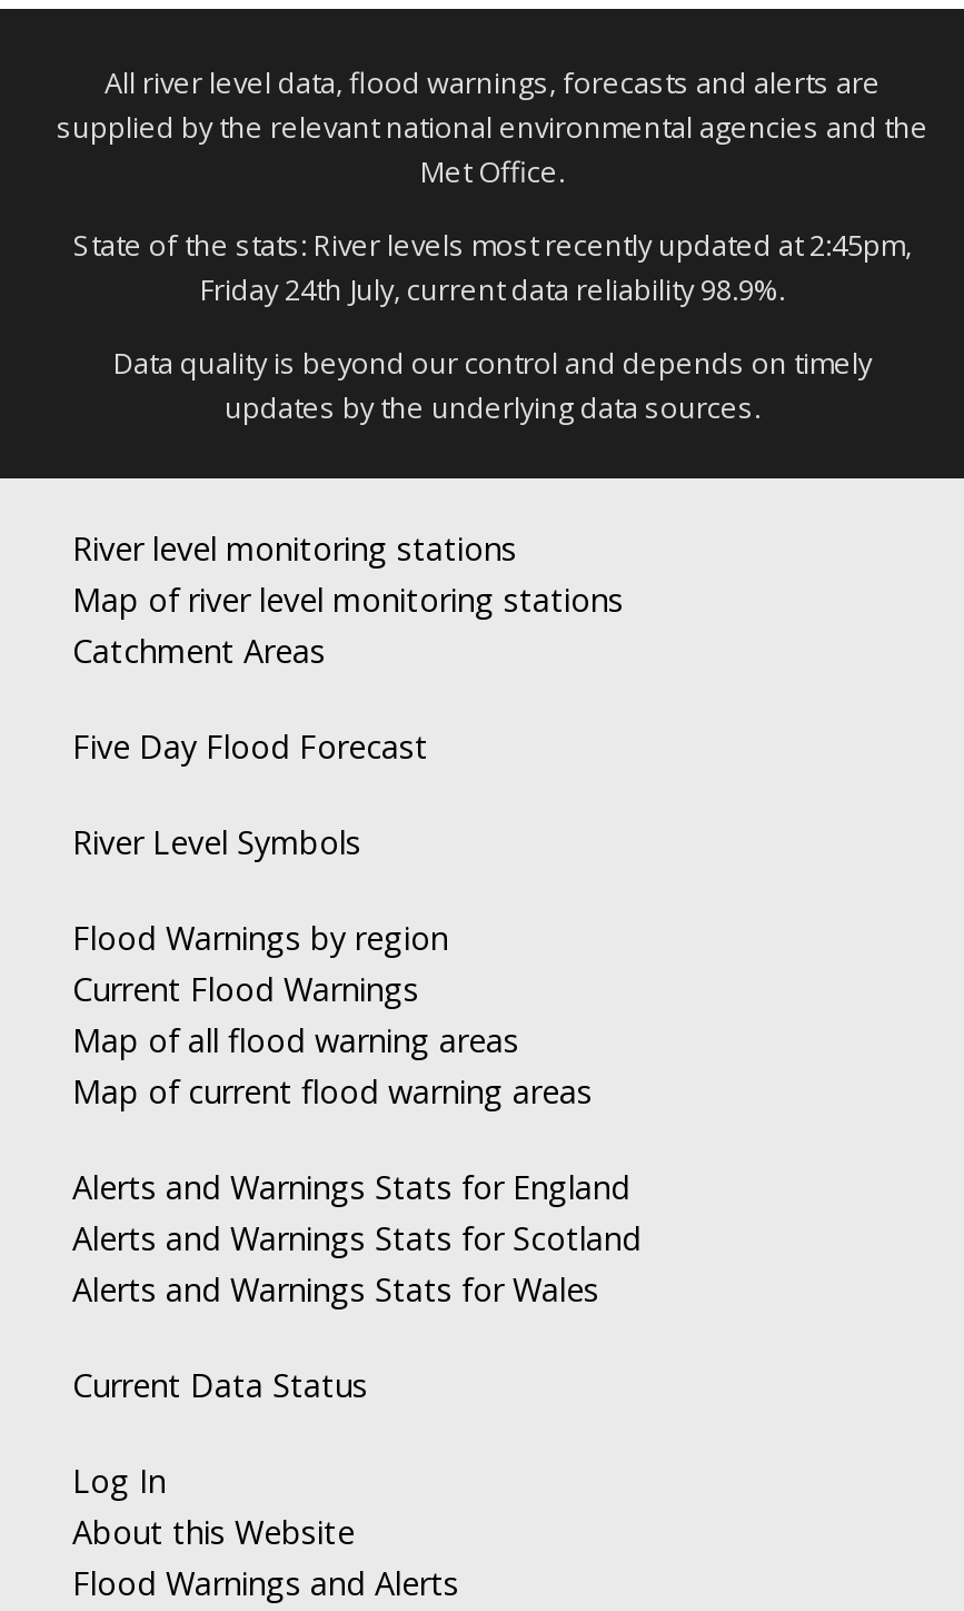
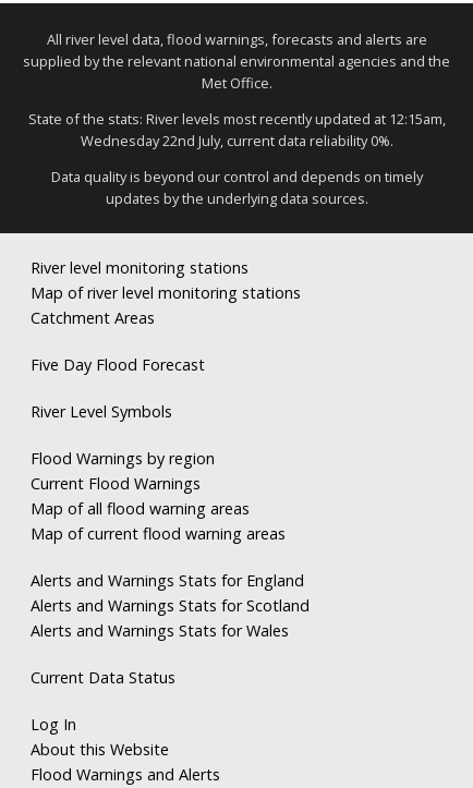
- State of the stats: River levels most recently updated at 2:45pm,
+ State of the stats: River levels most recently updated at 12:15am,

- Friday 24th July, current data reliability 98.9%.
+ Wednesday 22nd July, current data reliability 0%.
